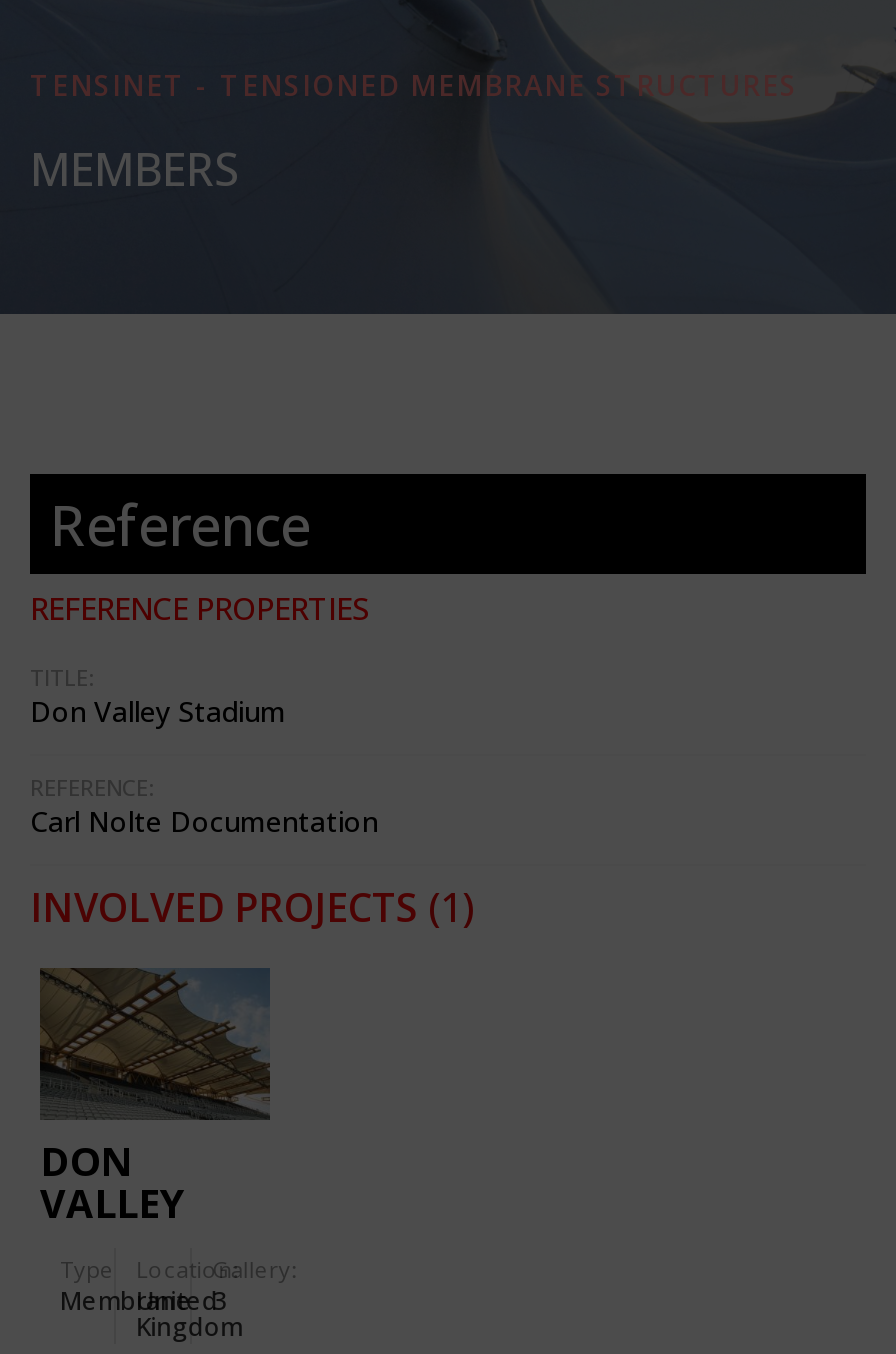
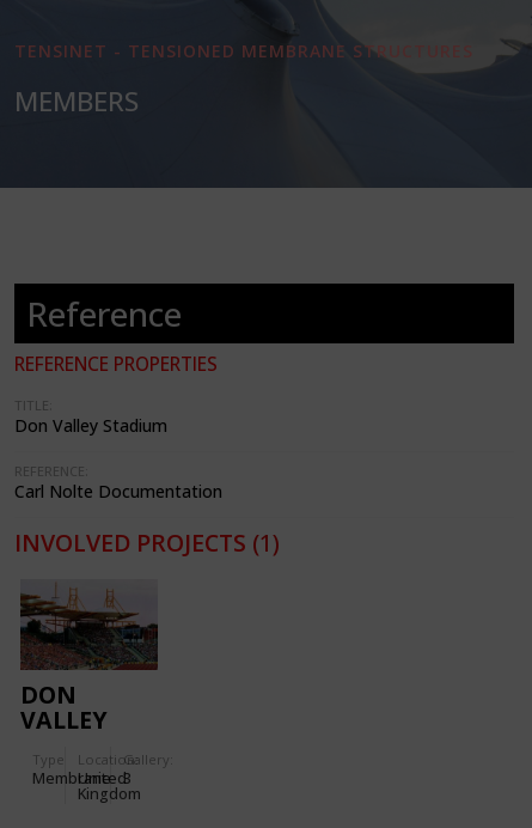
- [image]
+ [image]
